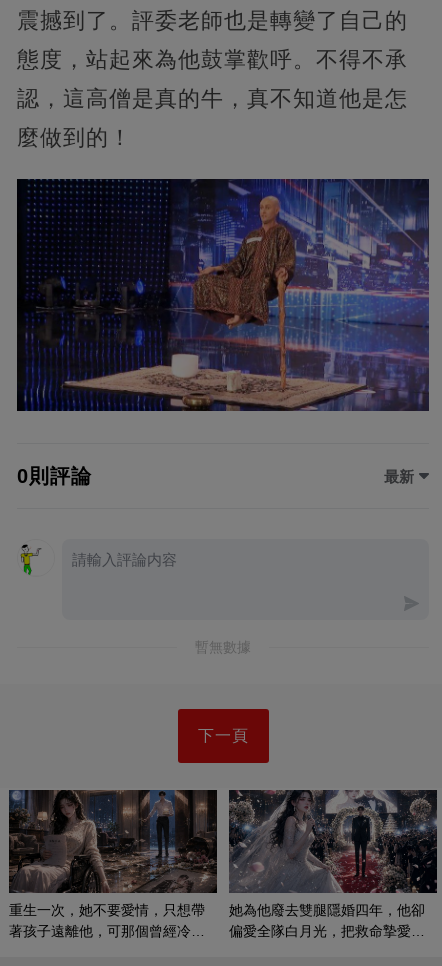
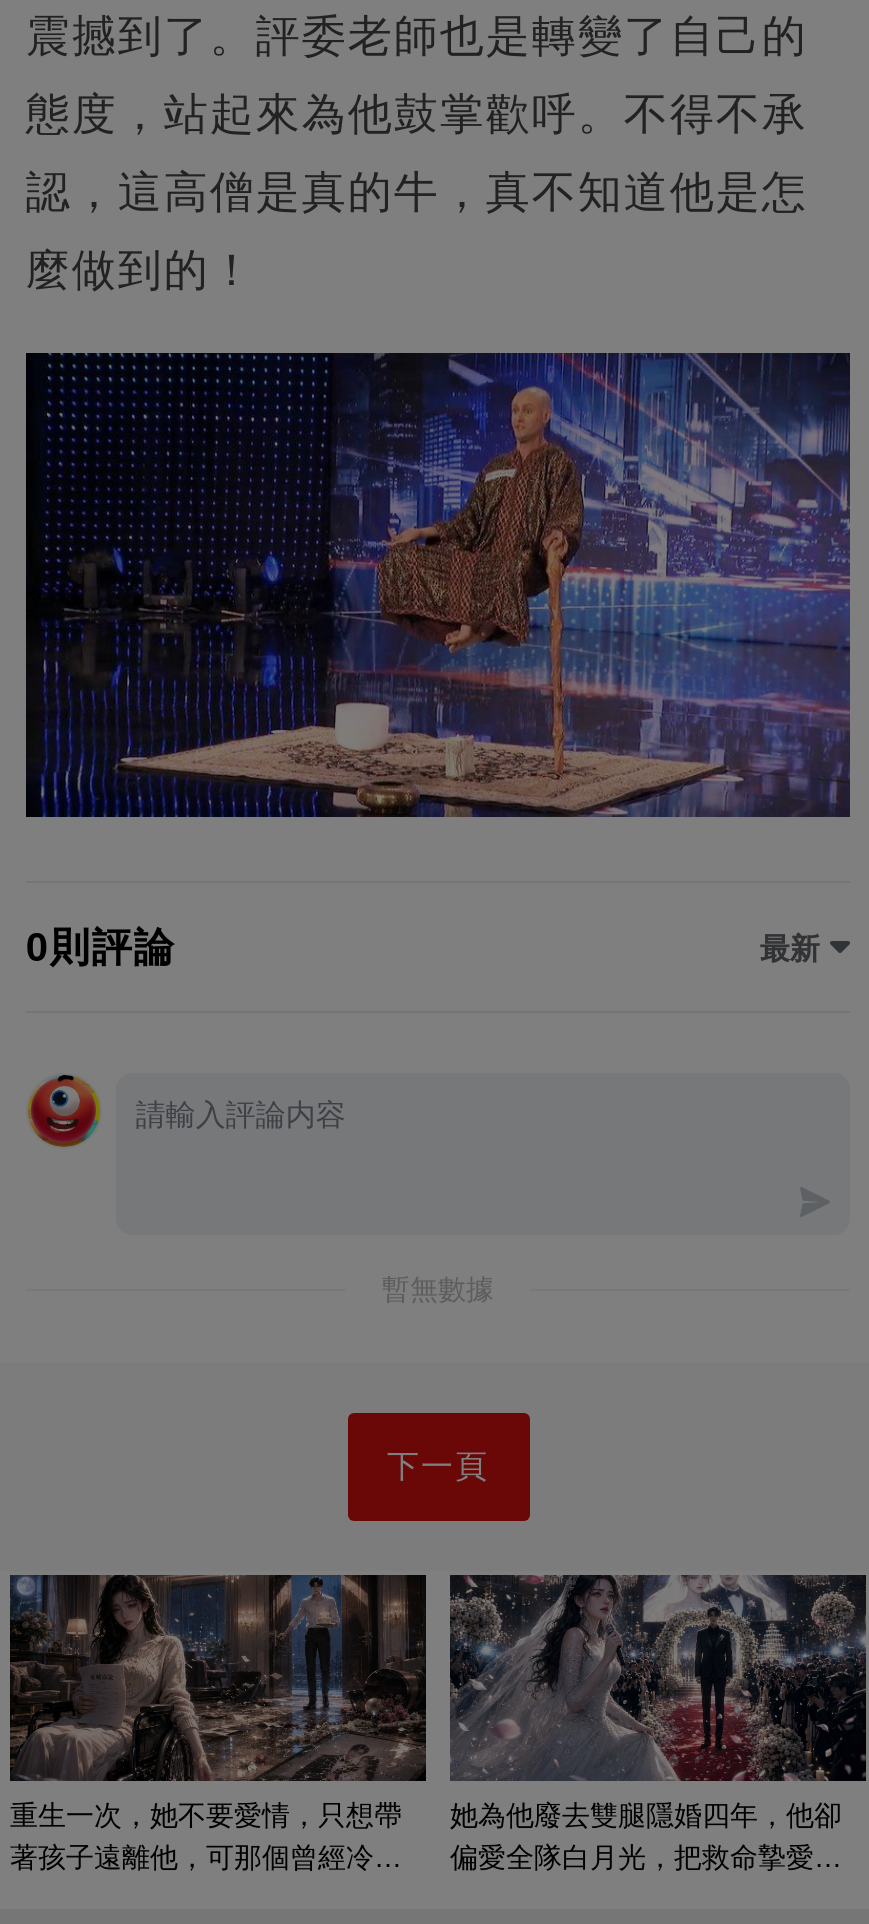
- [image]
+ [image]
